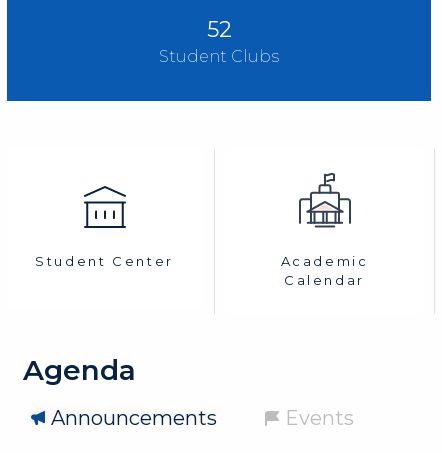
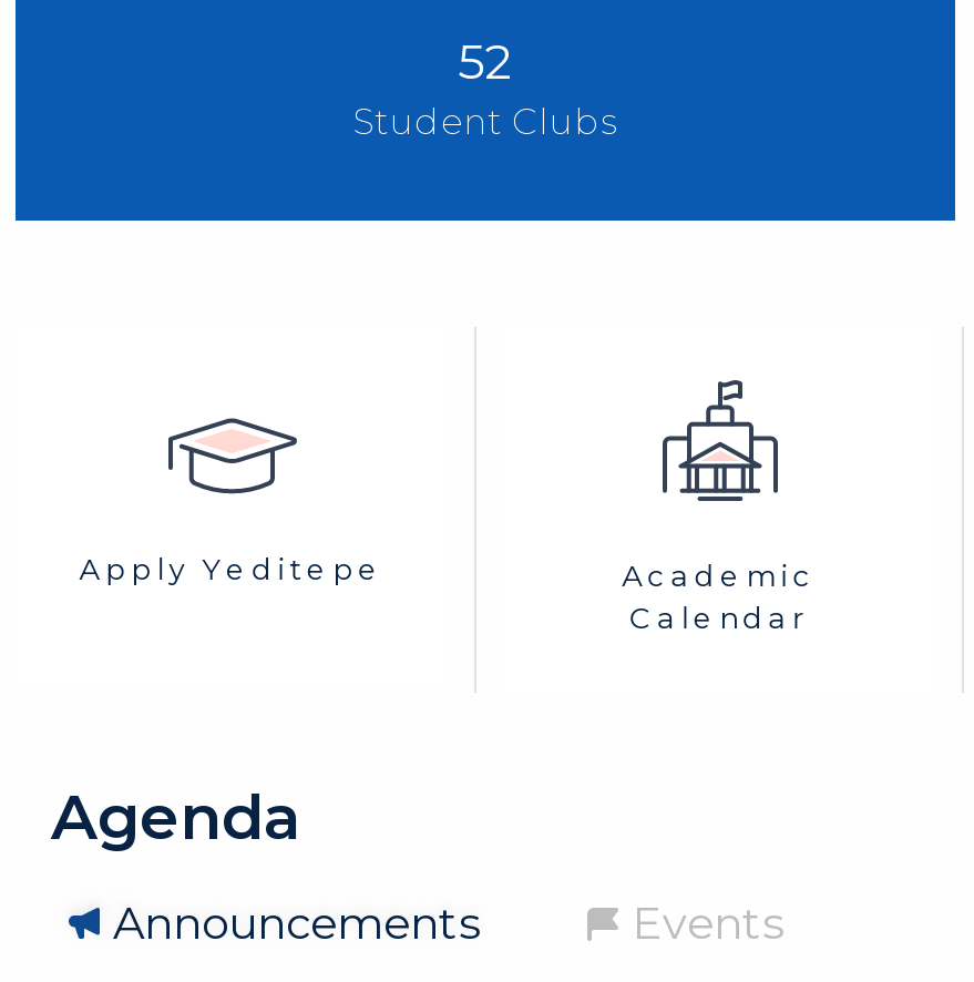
- [image]
- Student Center
+ [image]
+ Apply Yeditepe
